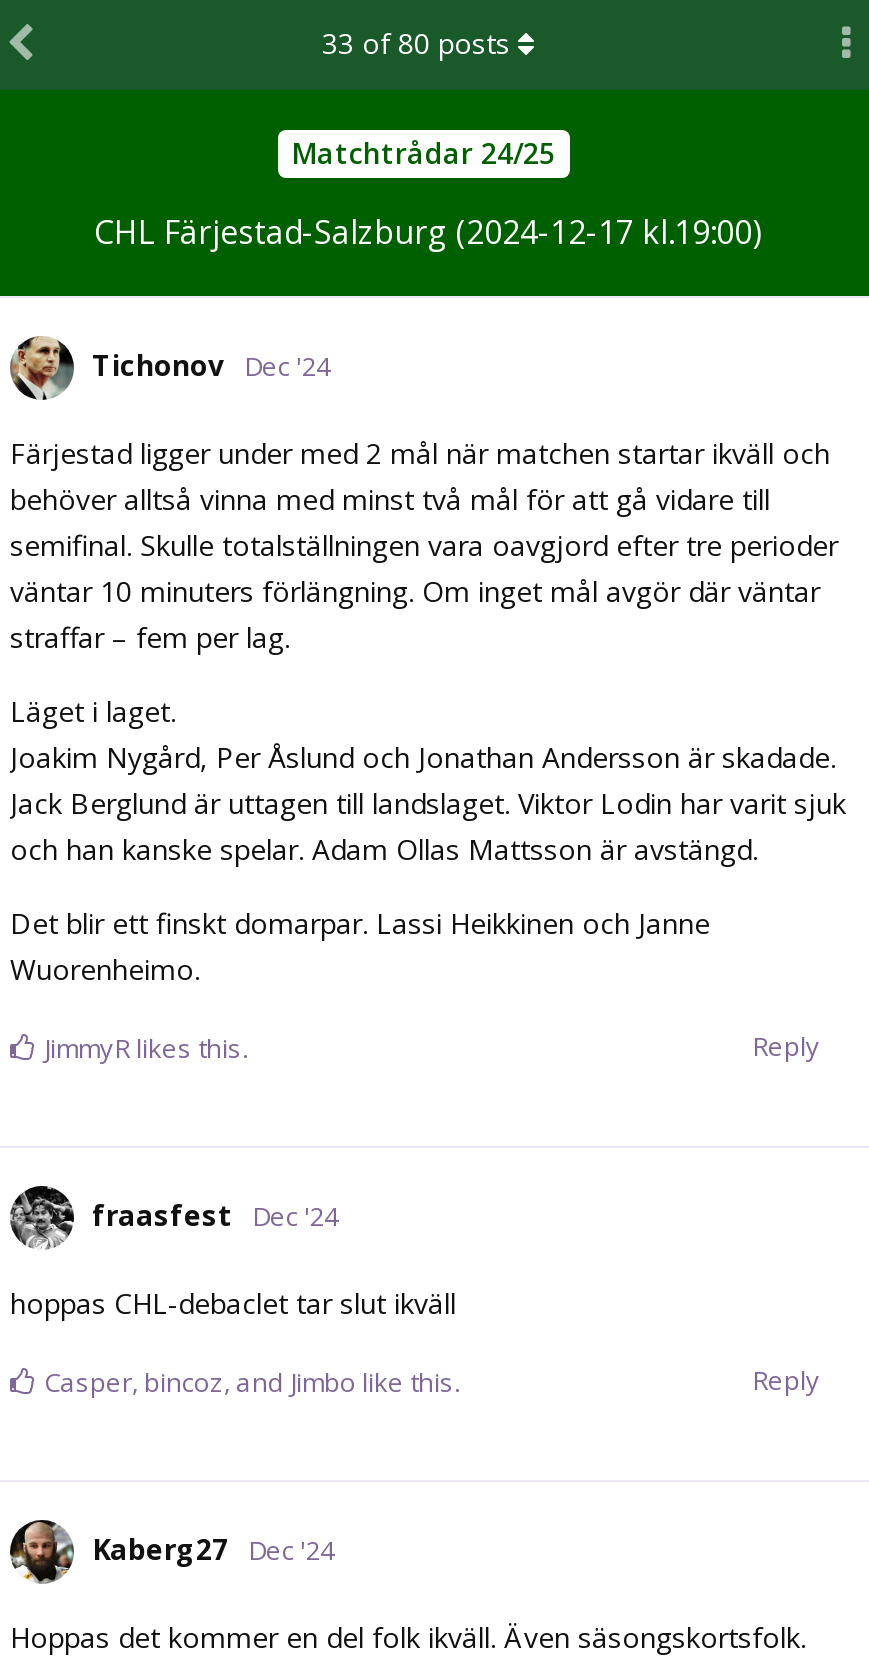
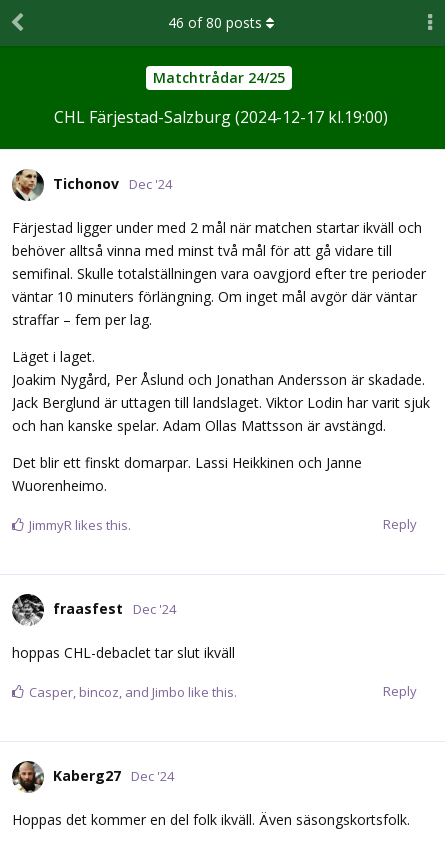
- 33 of 80 posts
+ 46 of 80 posts
